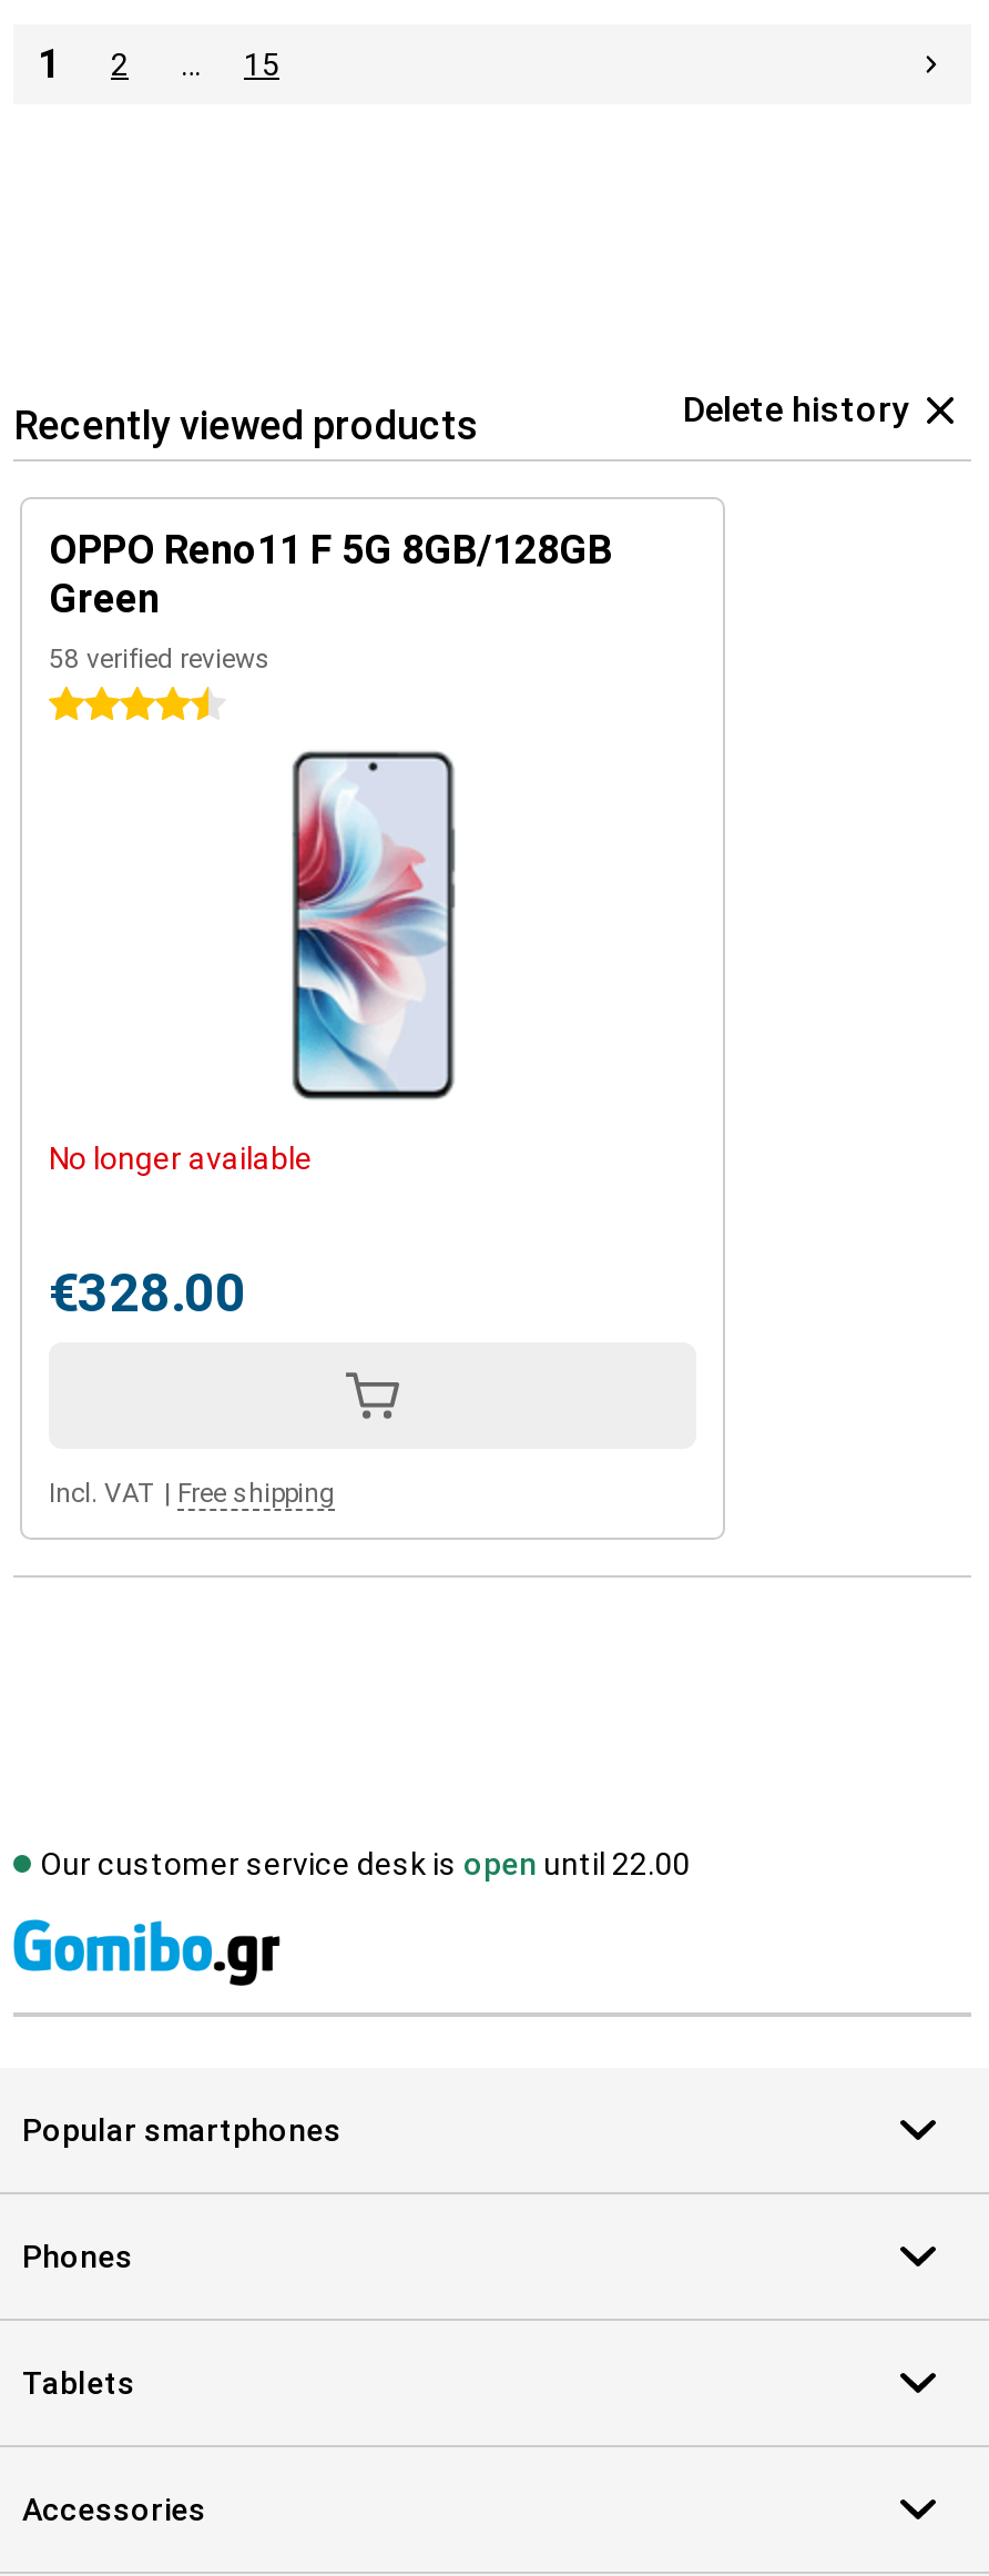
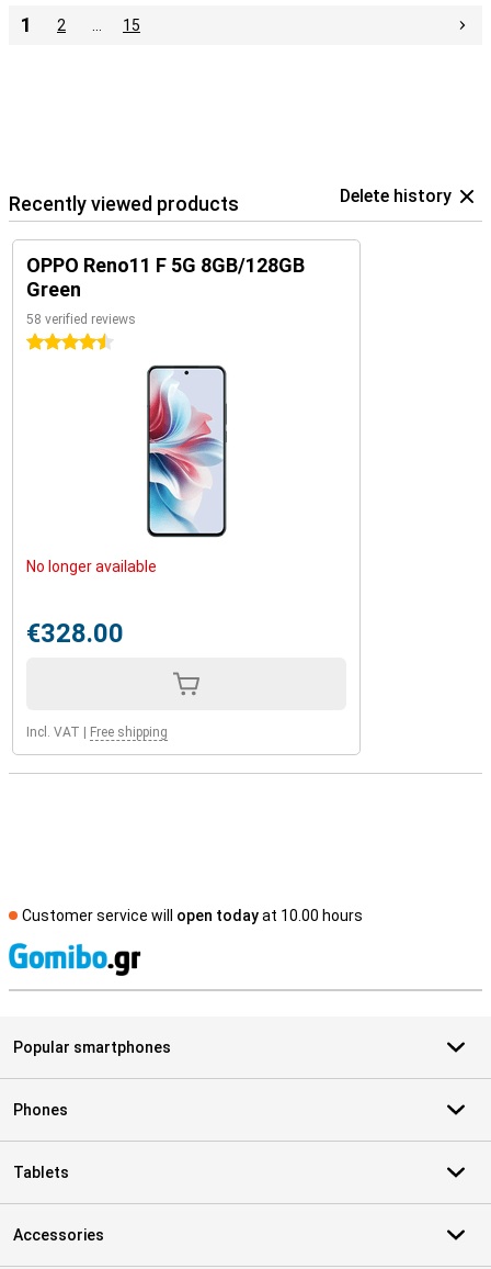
- Our customer service desk is open until 22.00
+ Customer service will open today at 10.00 hours
